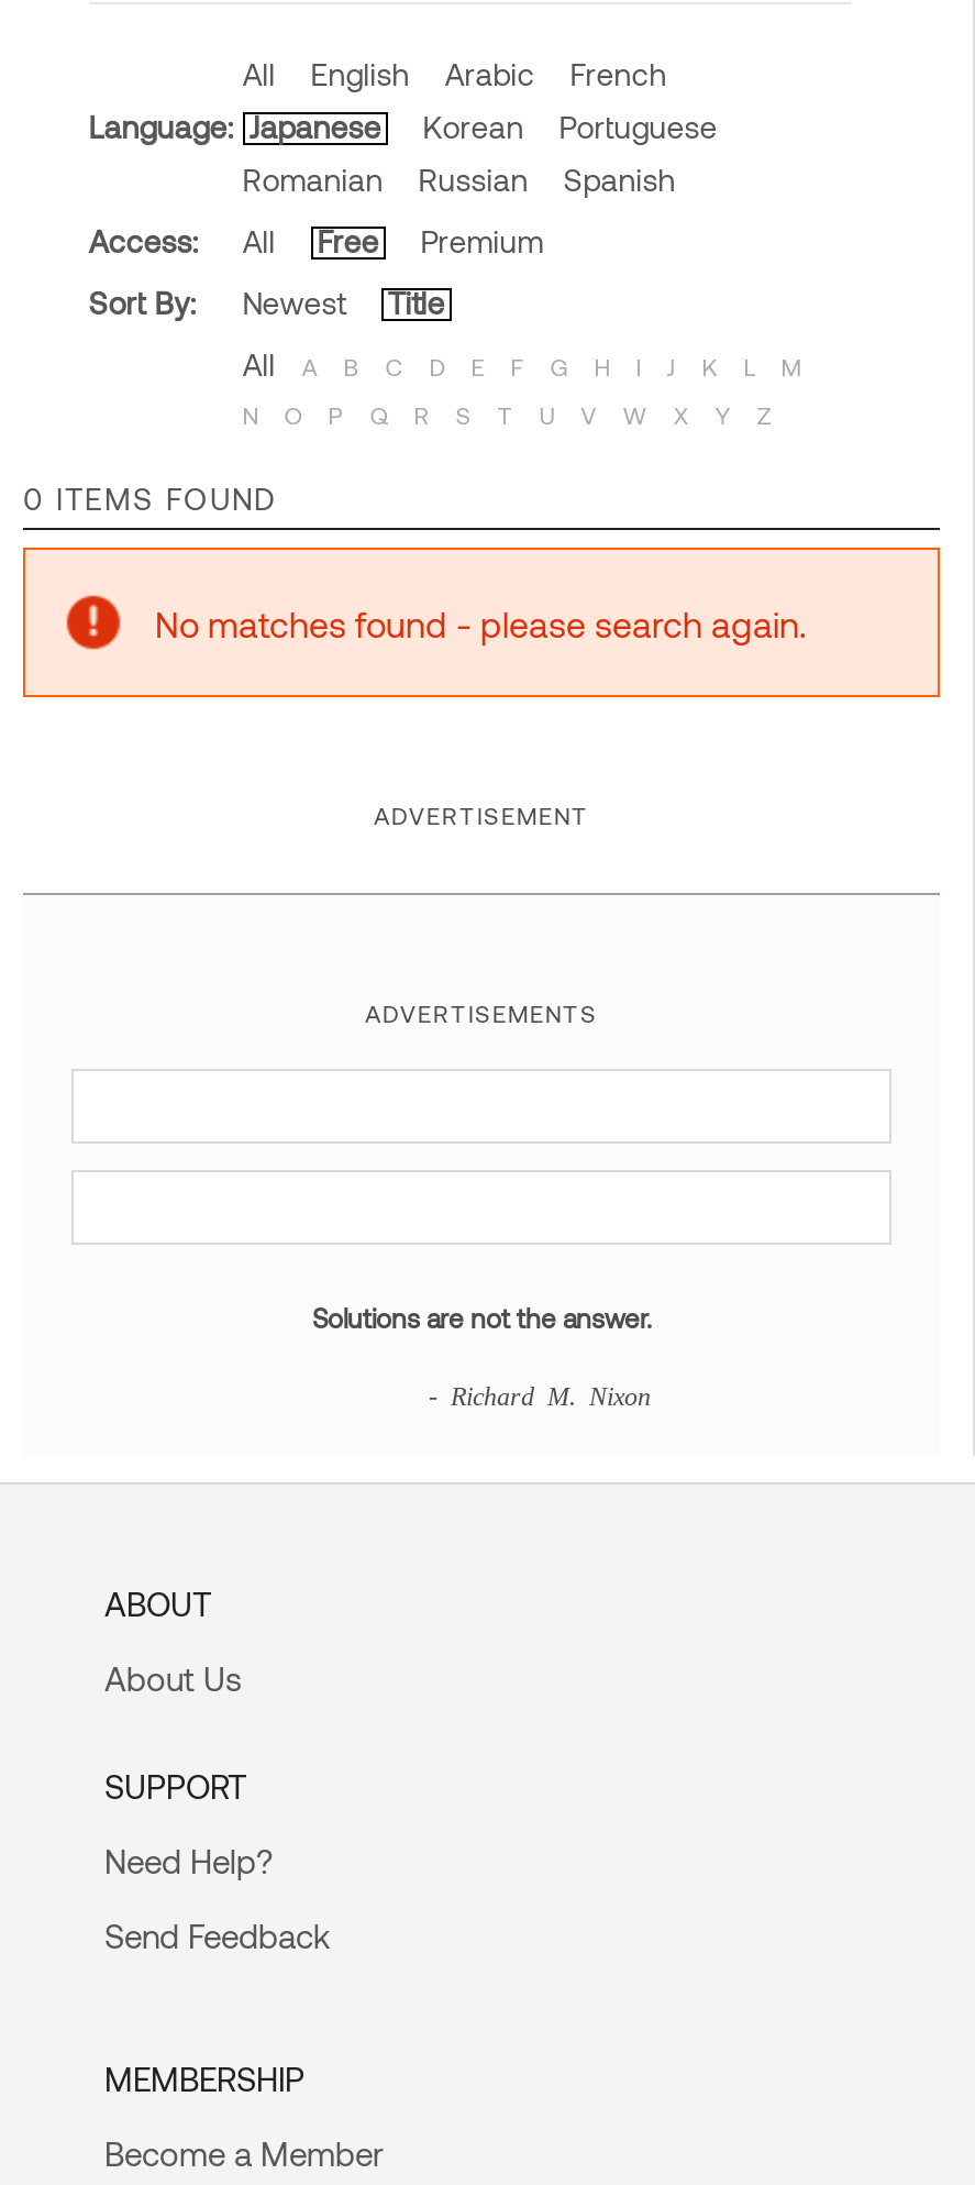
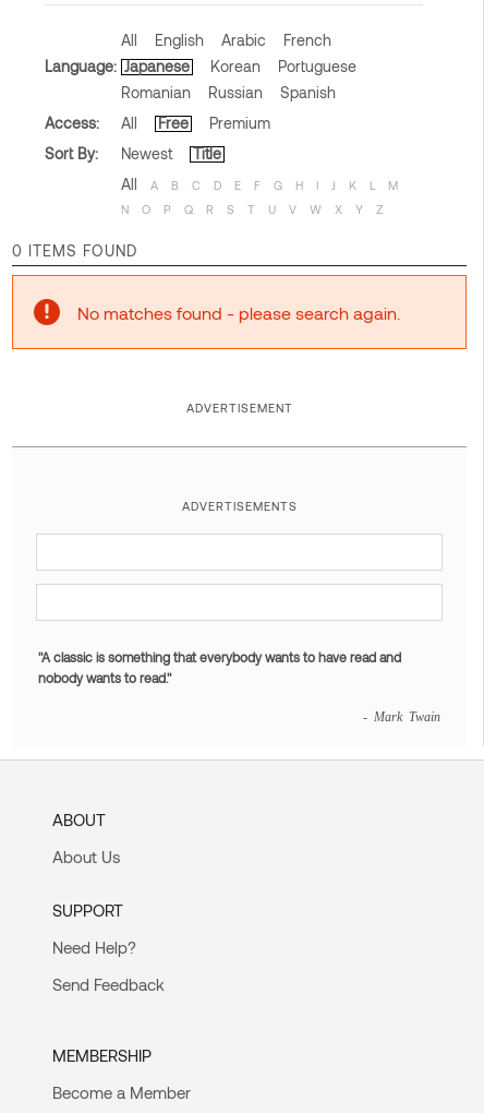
- Solutions are not the answer.
+ "A classic is something that everybody wants to have read and
+ nobody wants to read."

- - Richard M. Nixon
+ - Mark Twain
